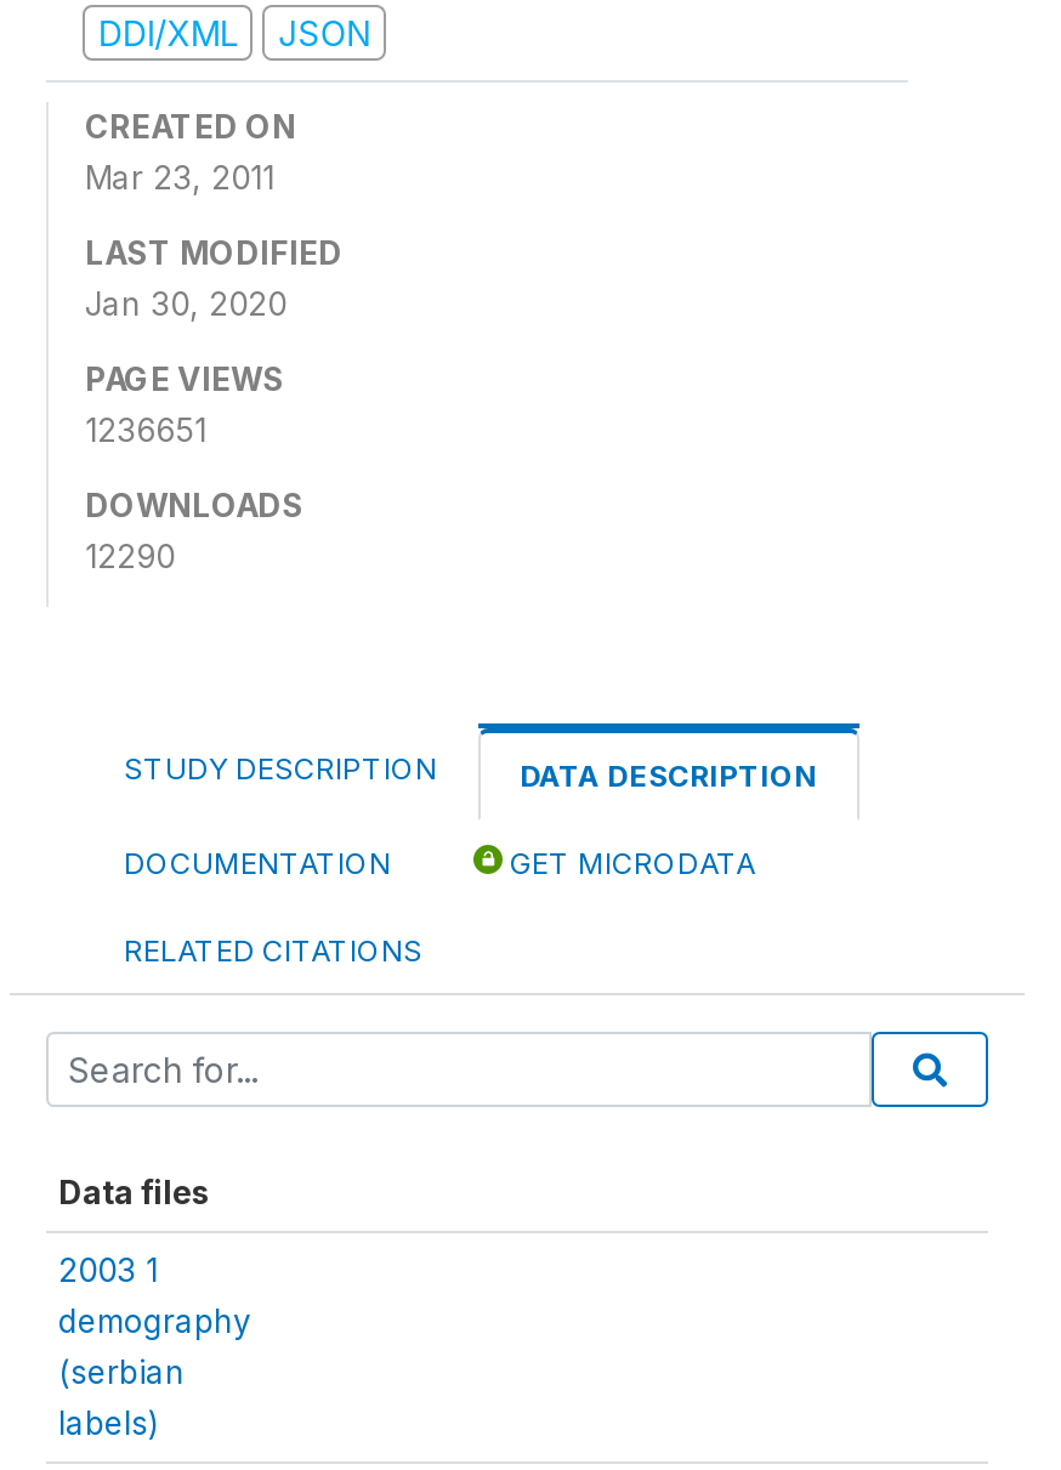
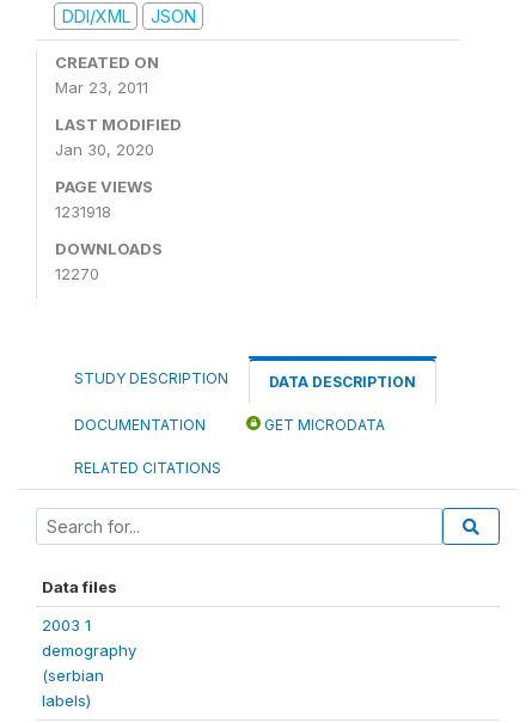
- 1236651
+ 1231918

- 12290
+ 12270
